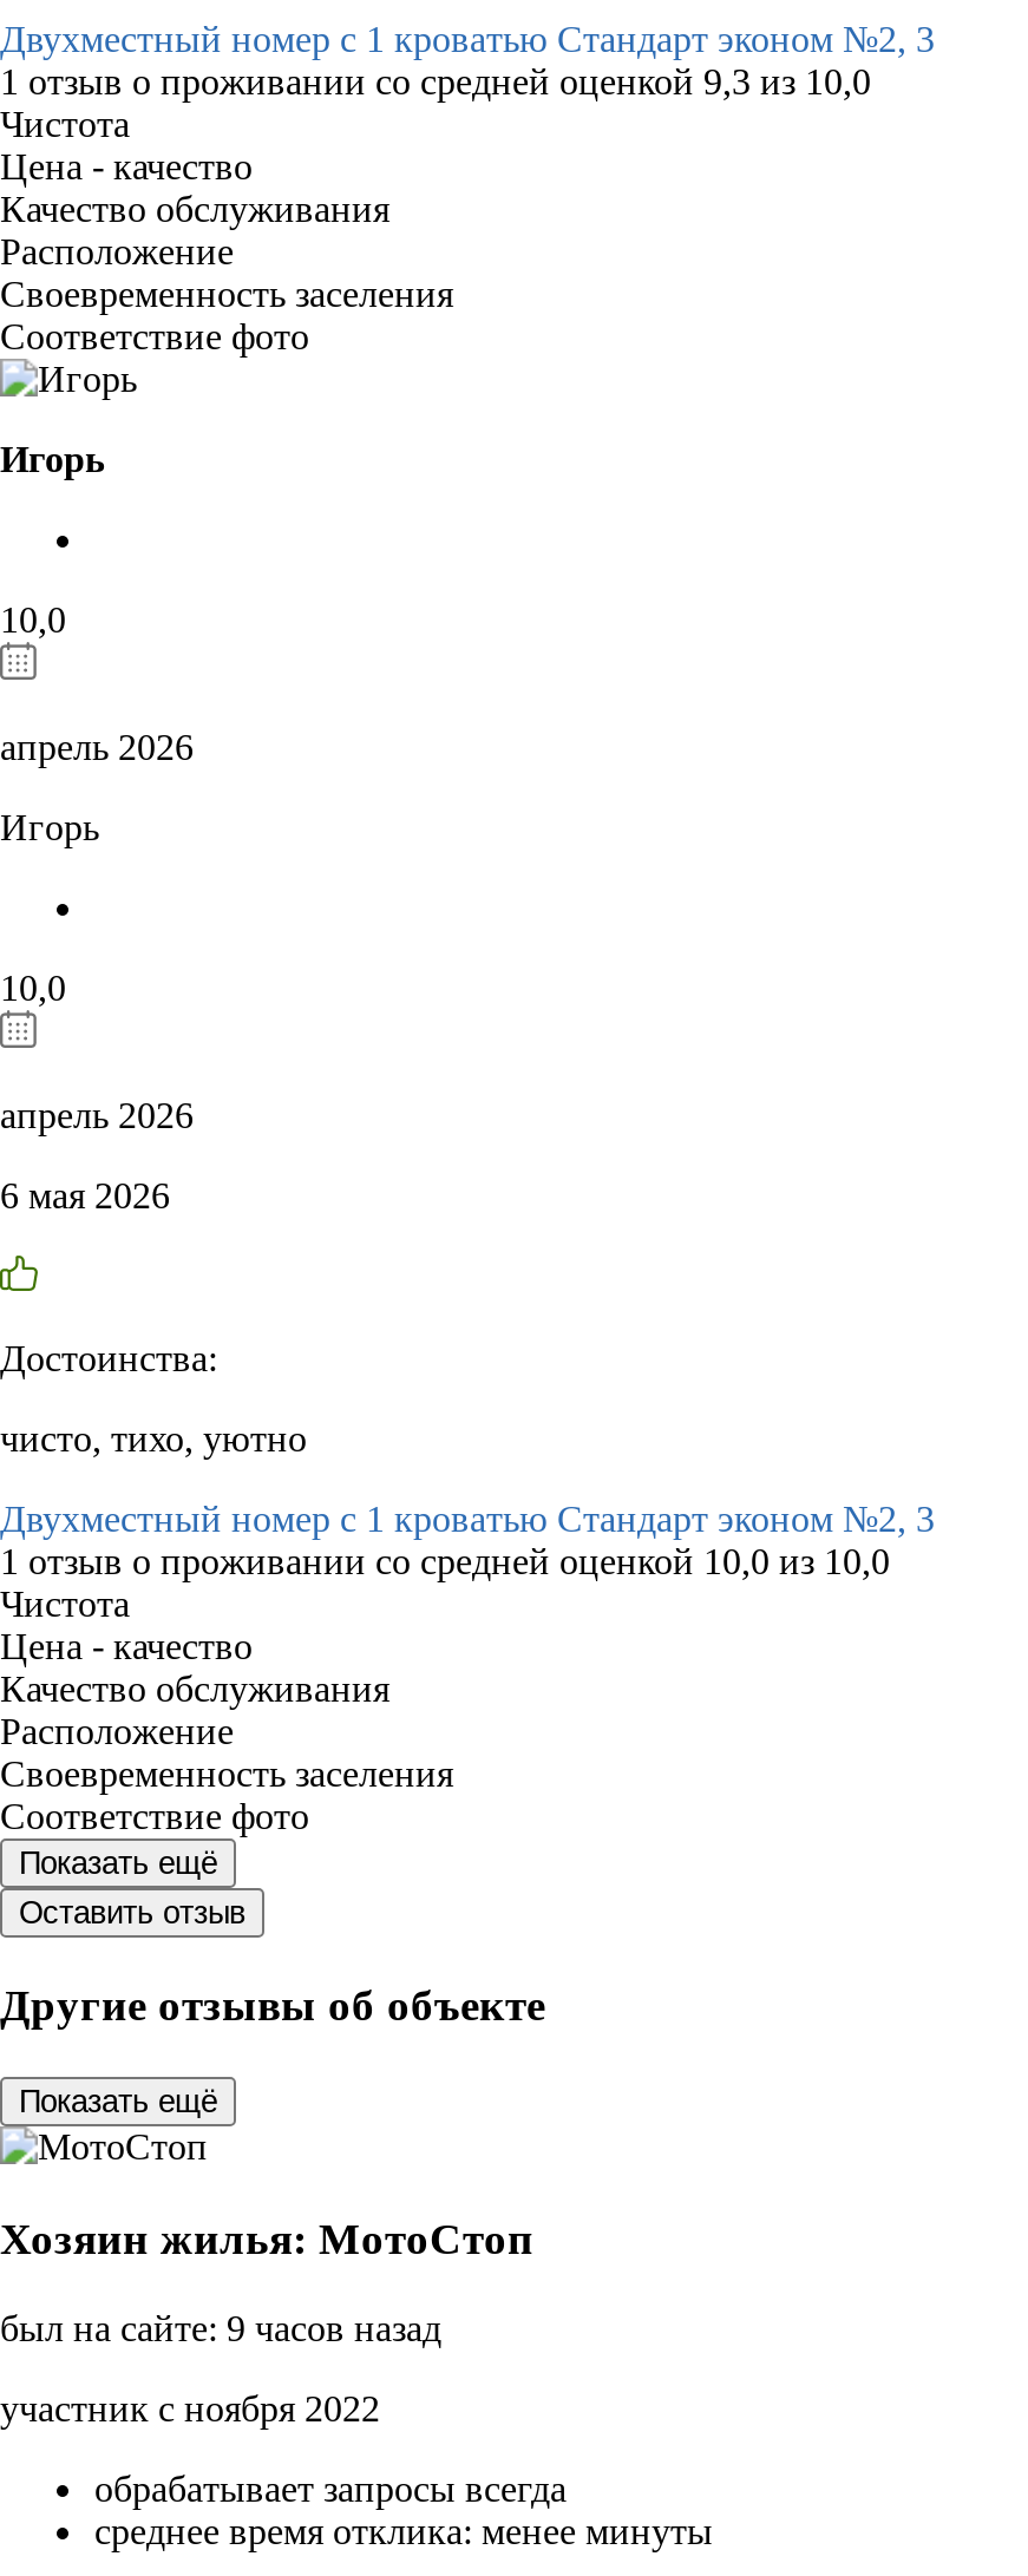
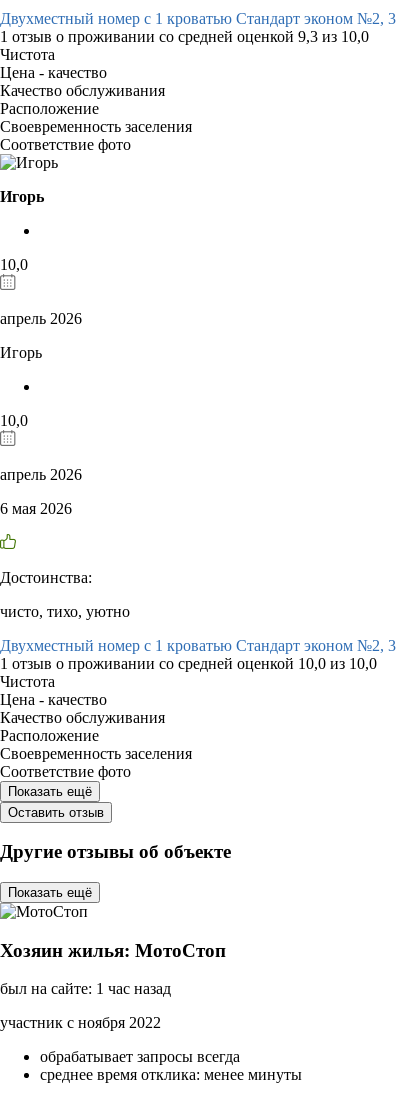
- был на сайте: 9 часов назад
+ был на сайте: 1 час назад
